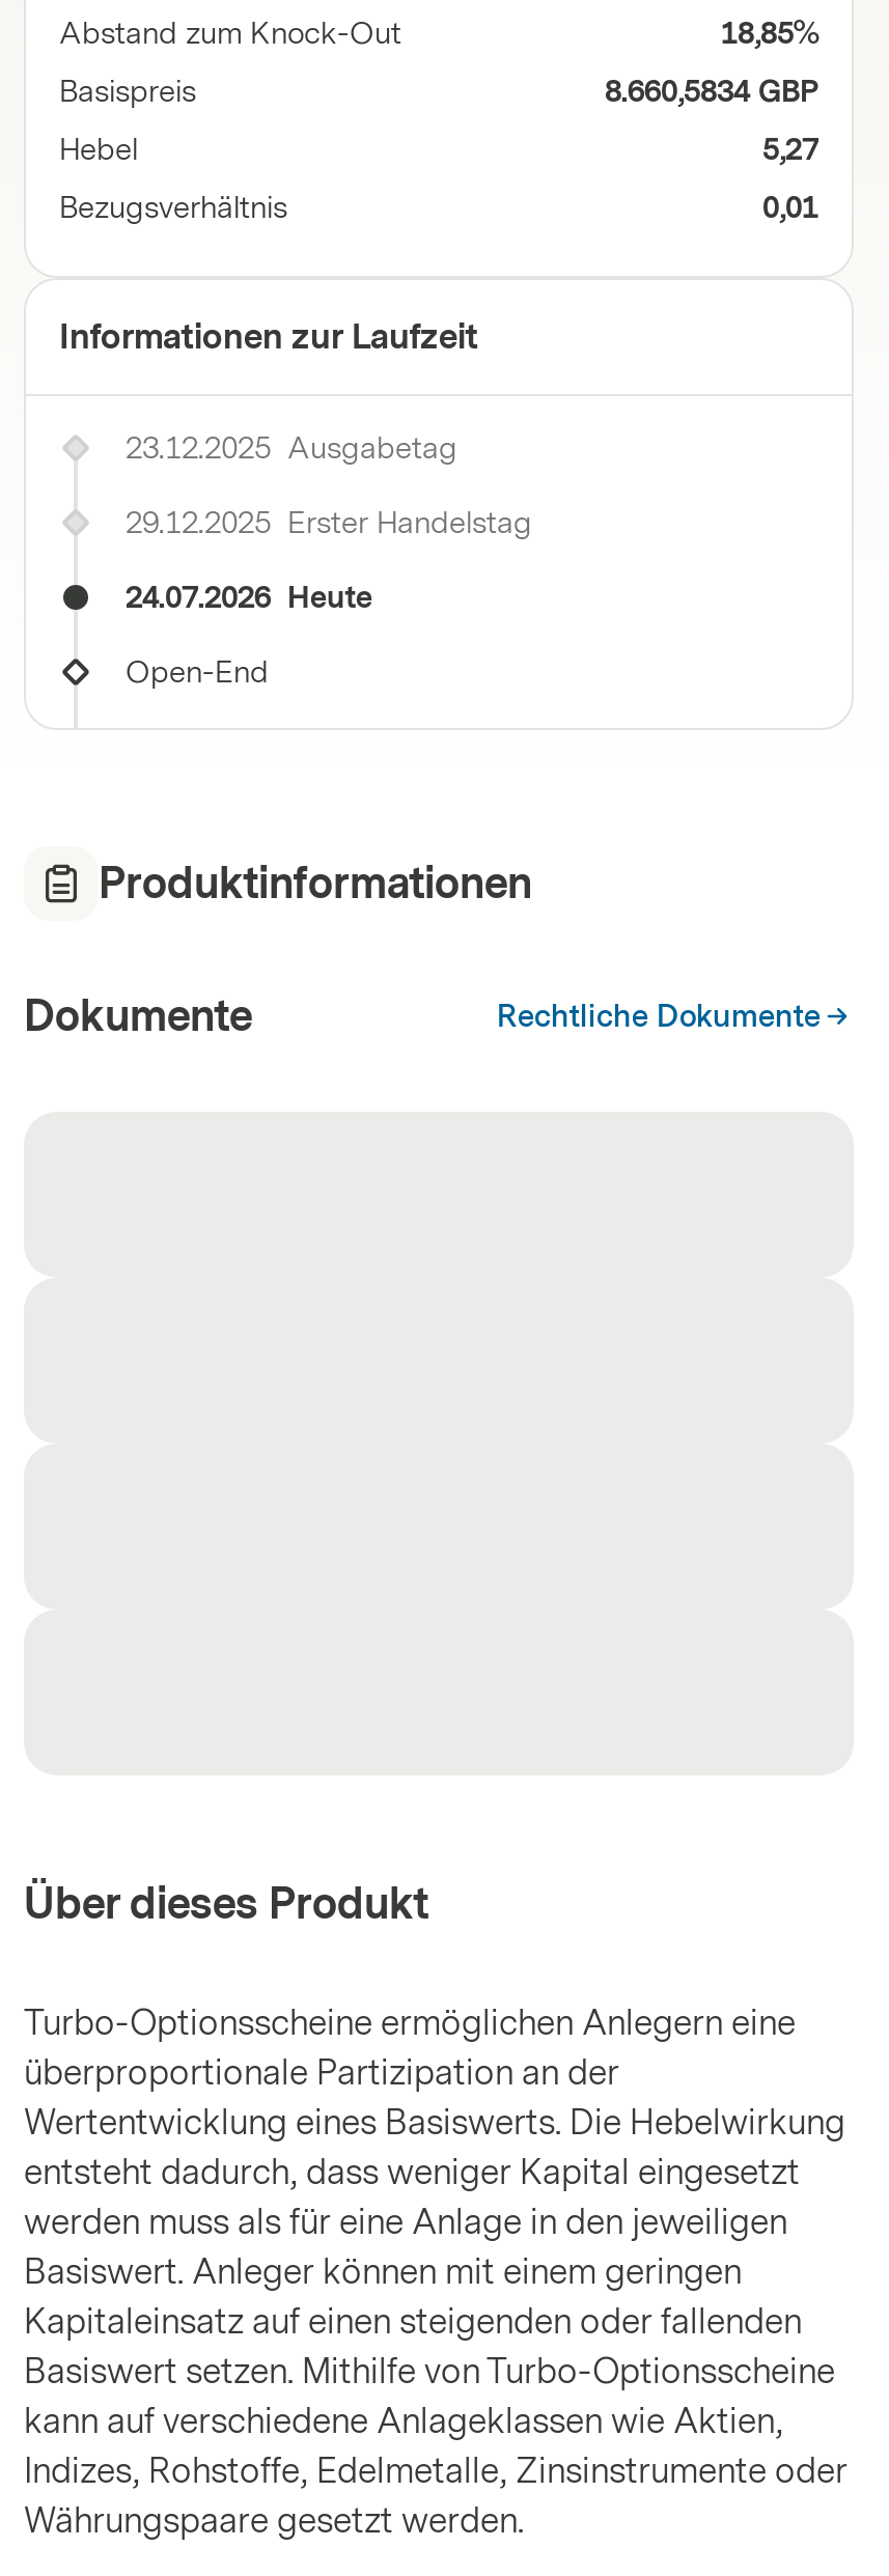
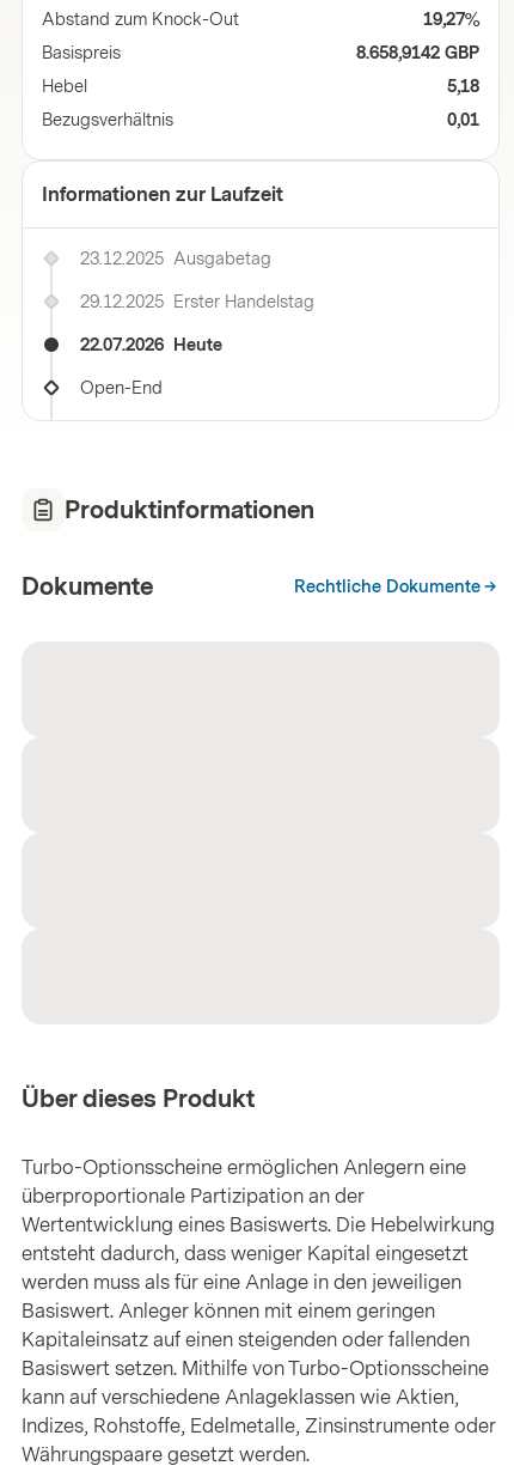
- 18,85%
+ 19,27%

- 8.660,5834 GBP
+ 8.658,9142 GBP

- 5,27
+ 5,18

- 24.07.2026 Heute
+ 22.07.2026 Heute
